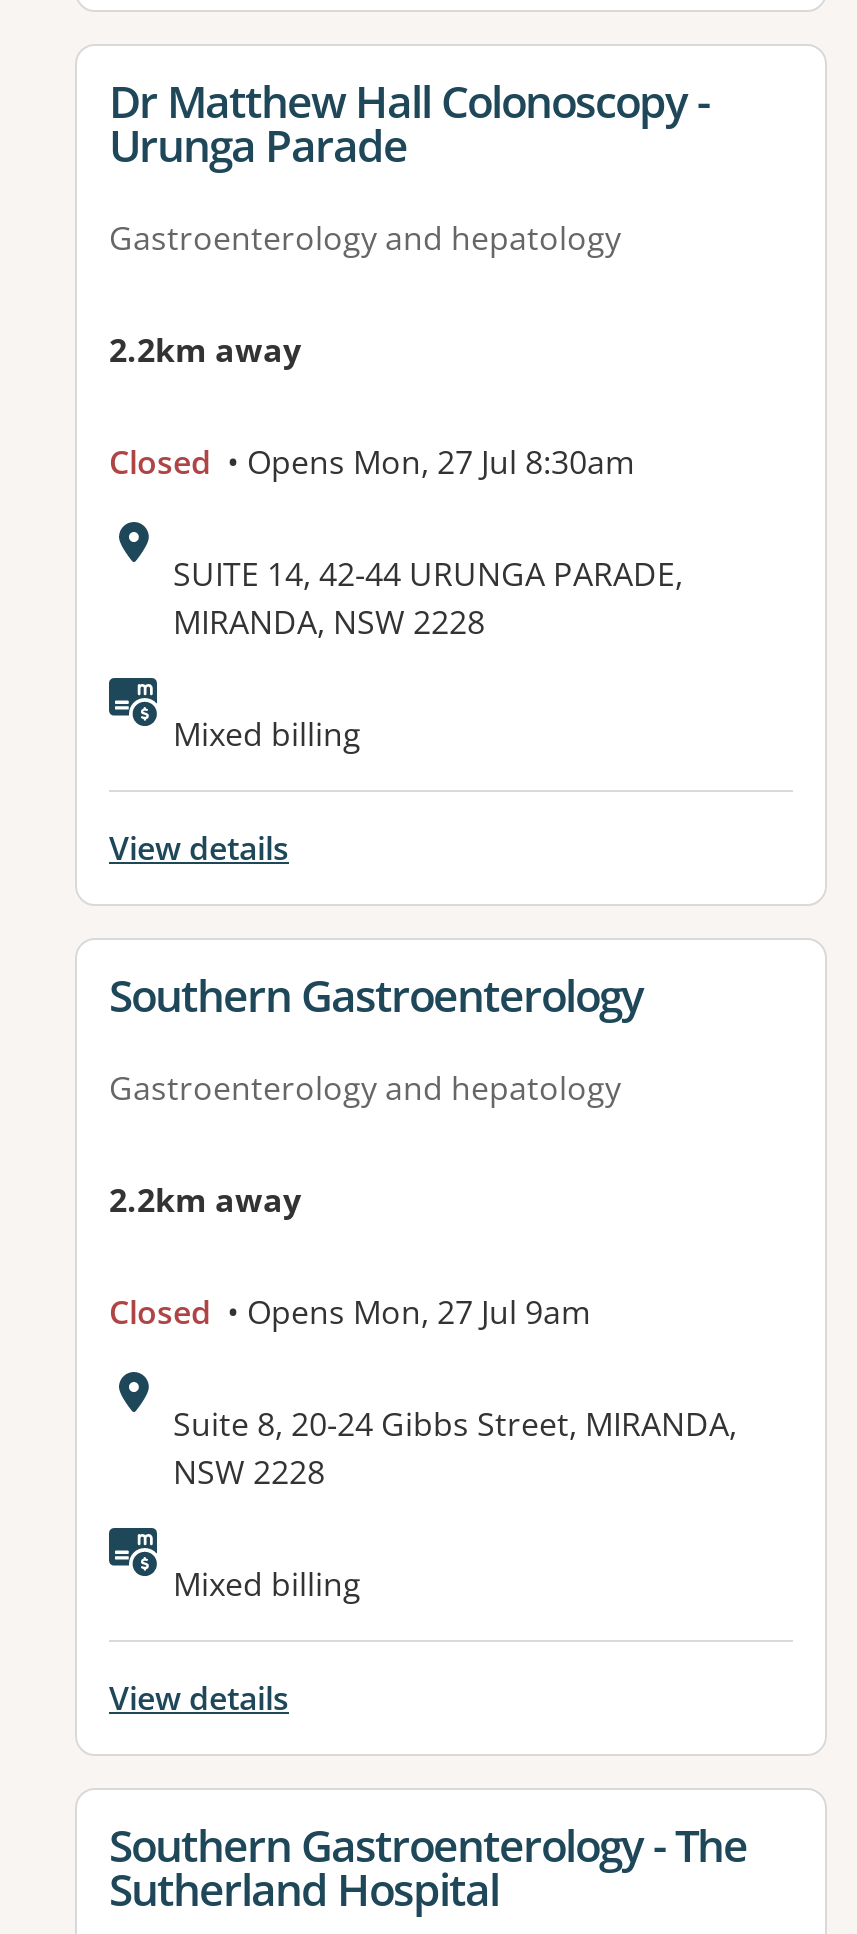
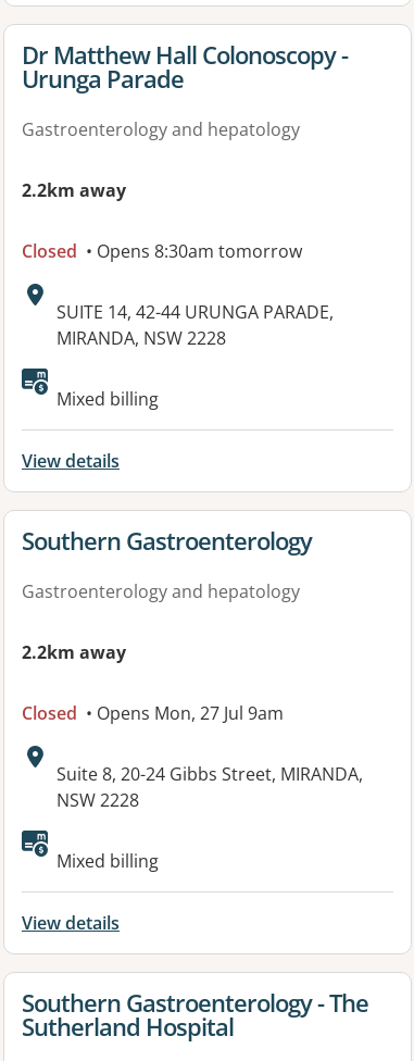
- Closed • Opens Mon, 27 Jul 8:30am
+ Closed • Opens 8:30am tomorrow
